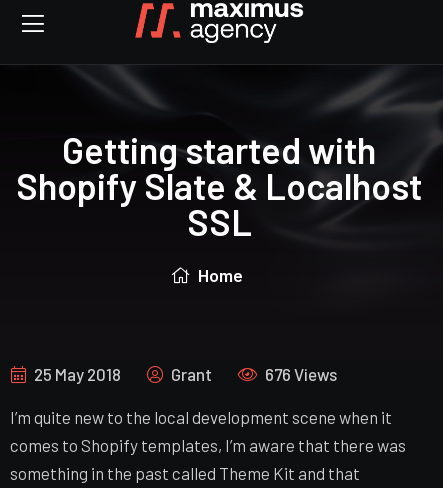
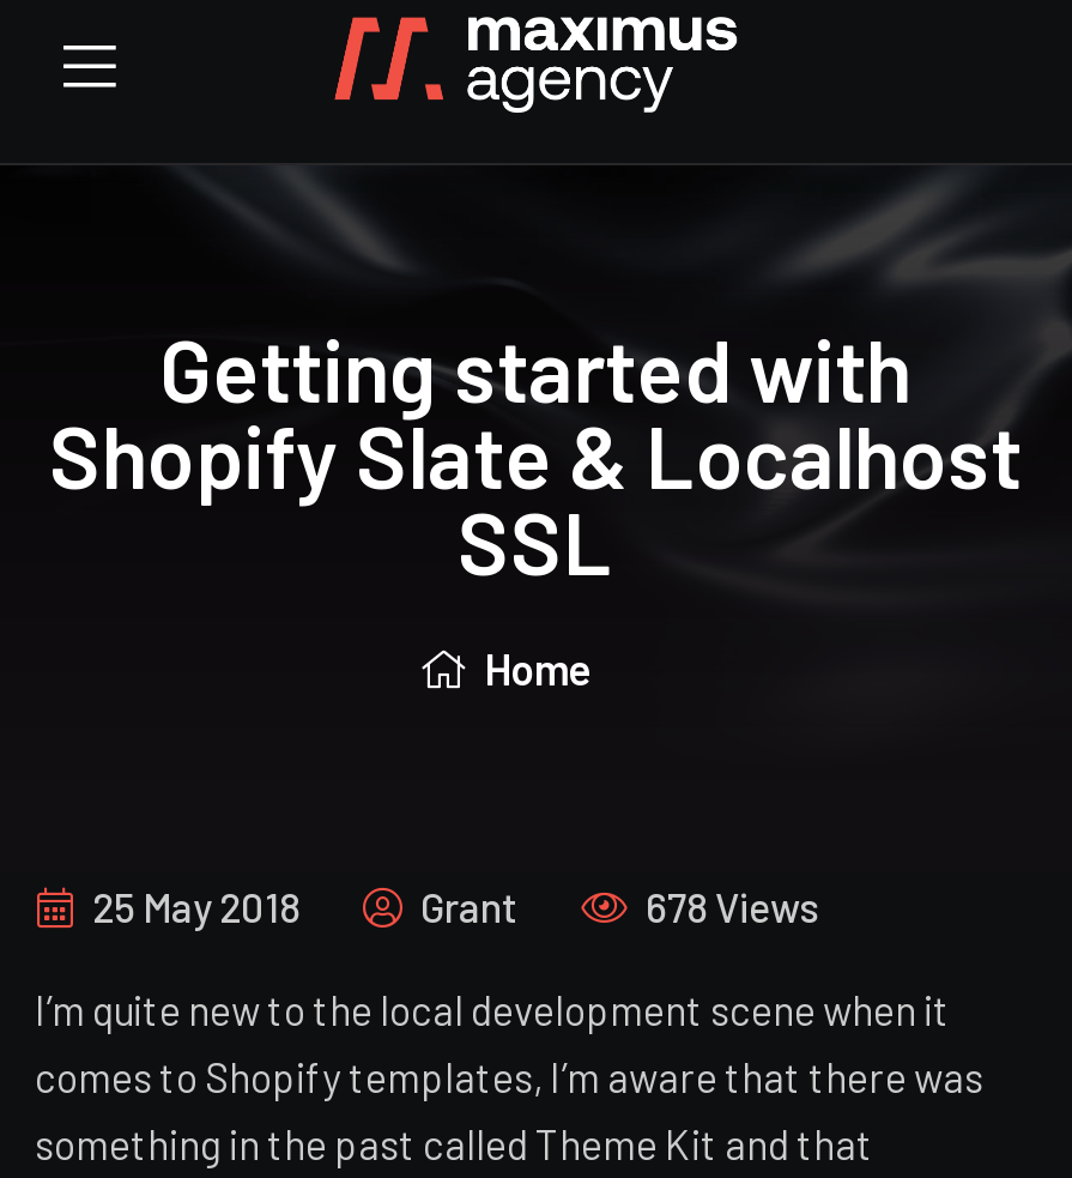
- 676 Views
+ 678 Views
